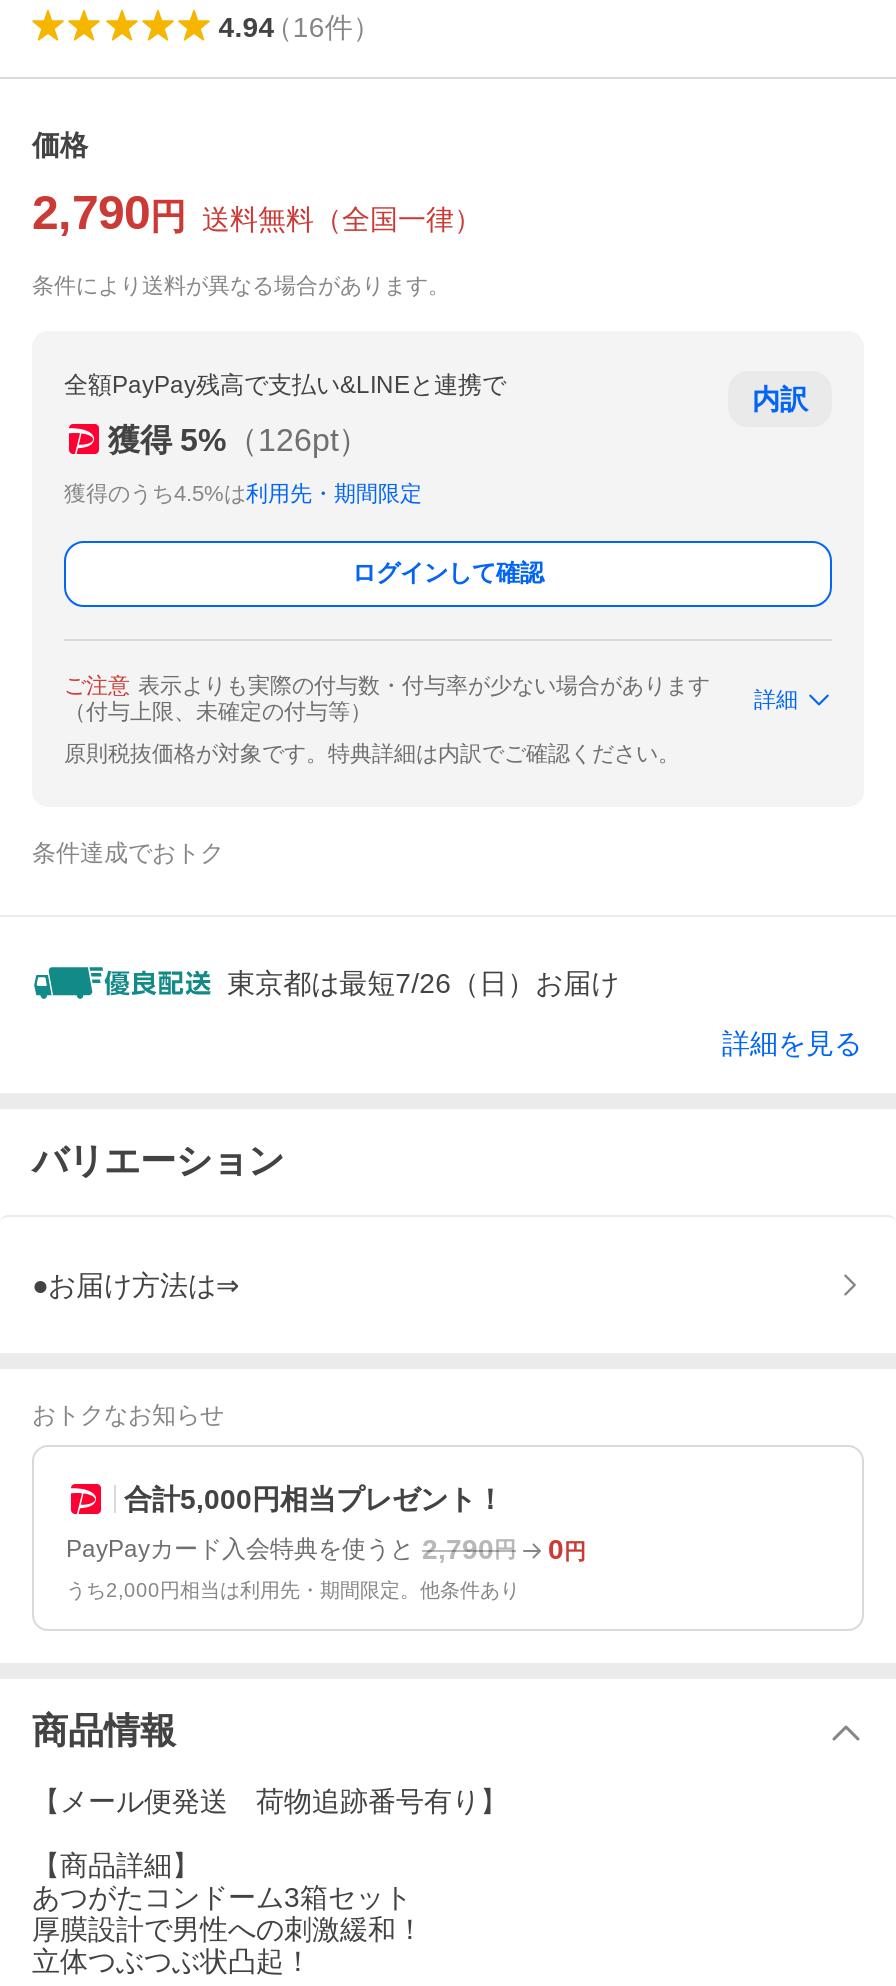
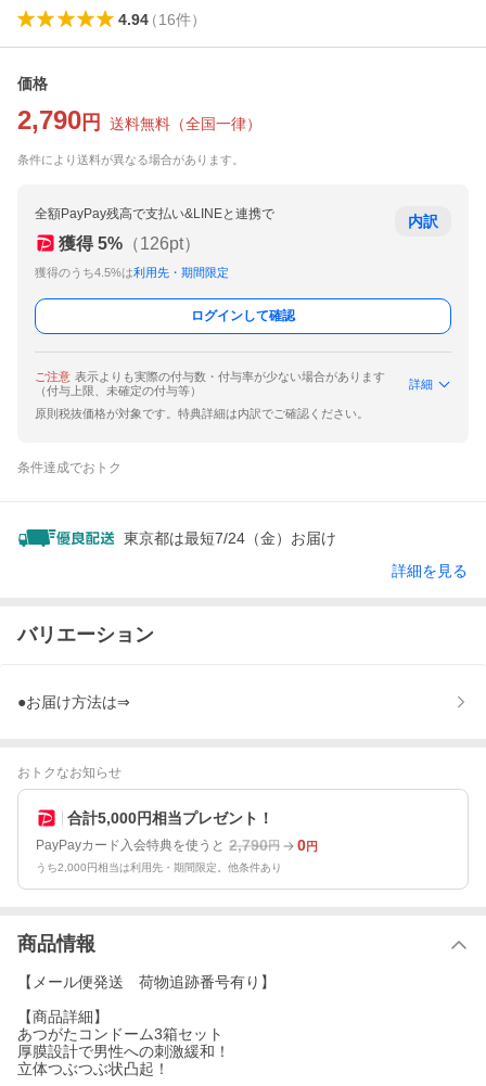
- 東京都は最短7/26（日）お届け
+ 東京都は最短7/24（金）お届け
